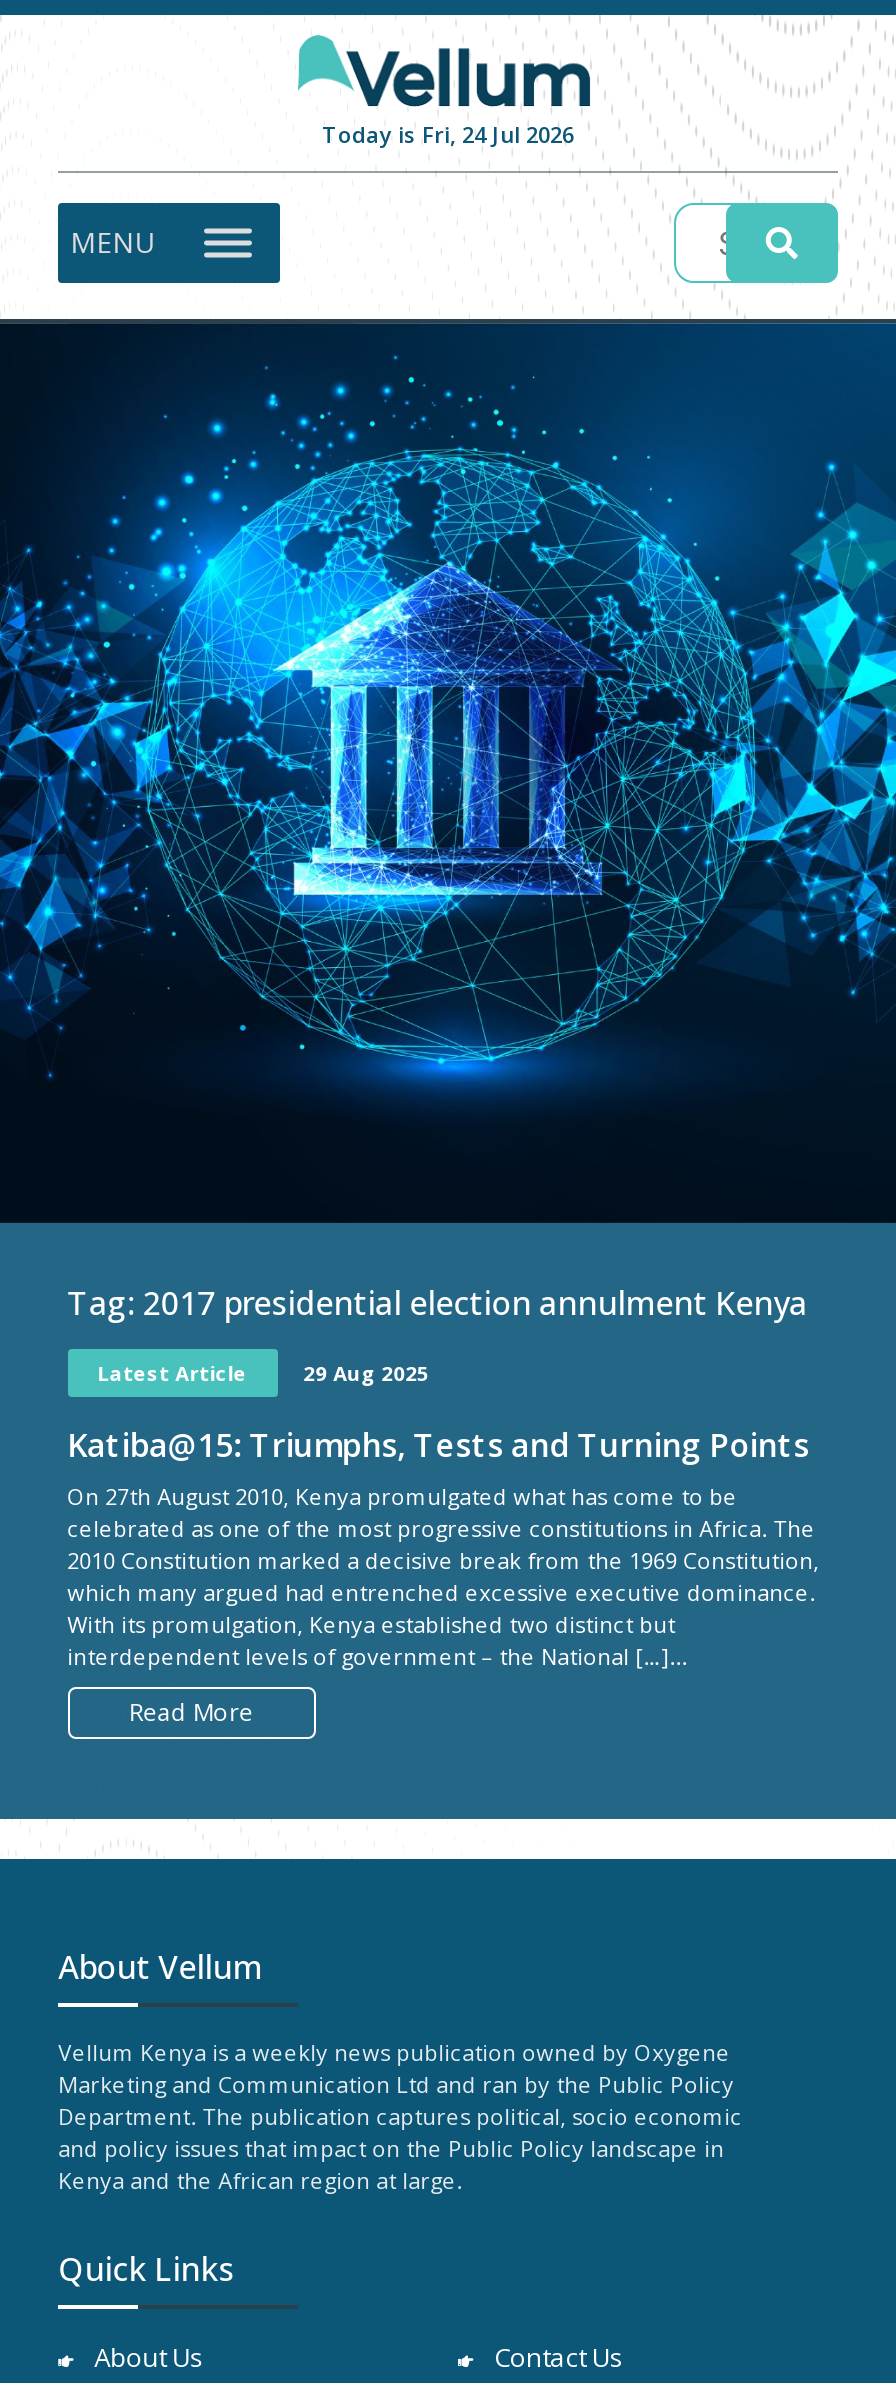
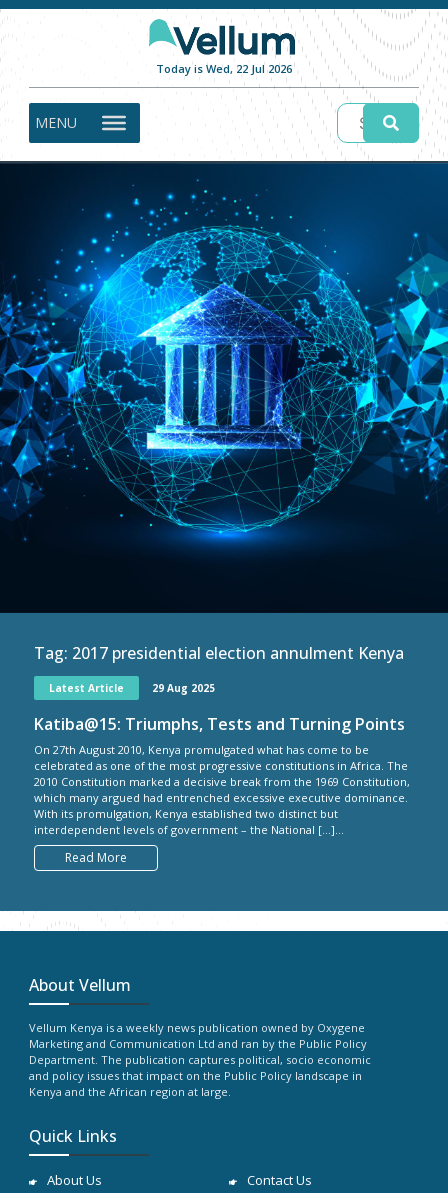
- Today is Fri, 24 Jul 2026
+ Today is Wed, 22 Jul 2026
